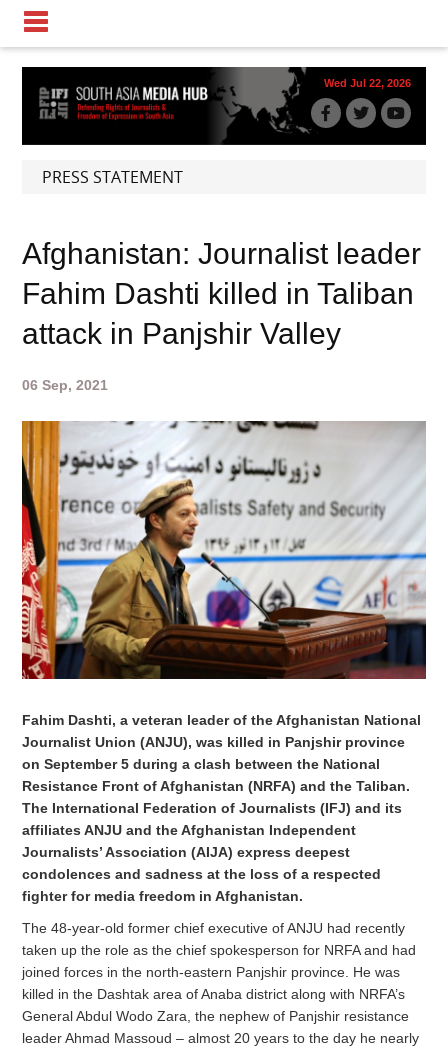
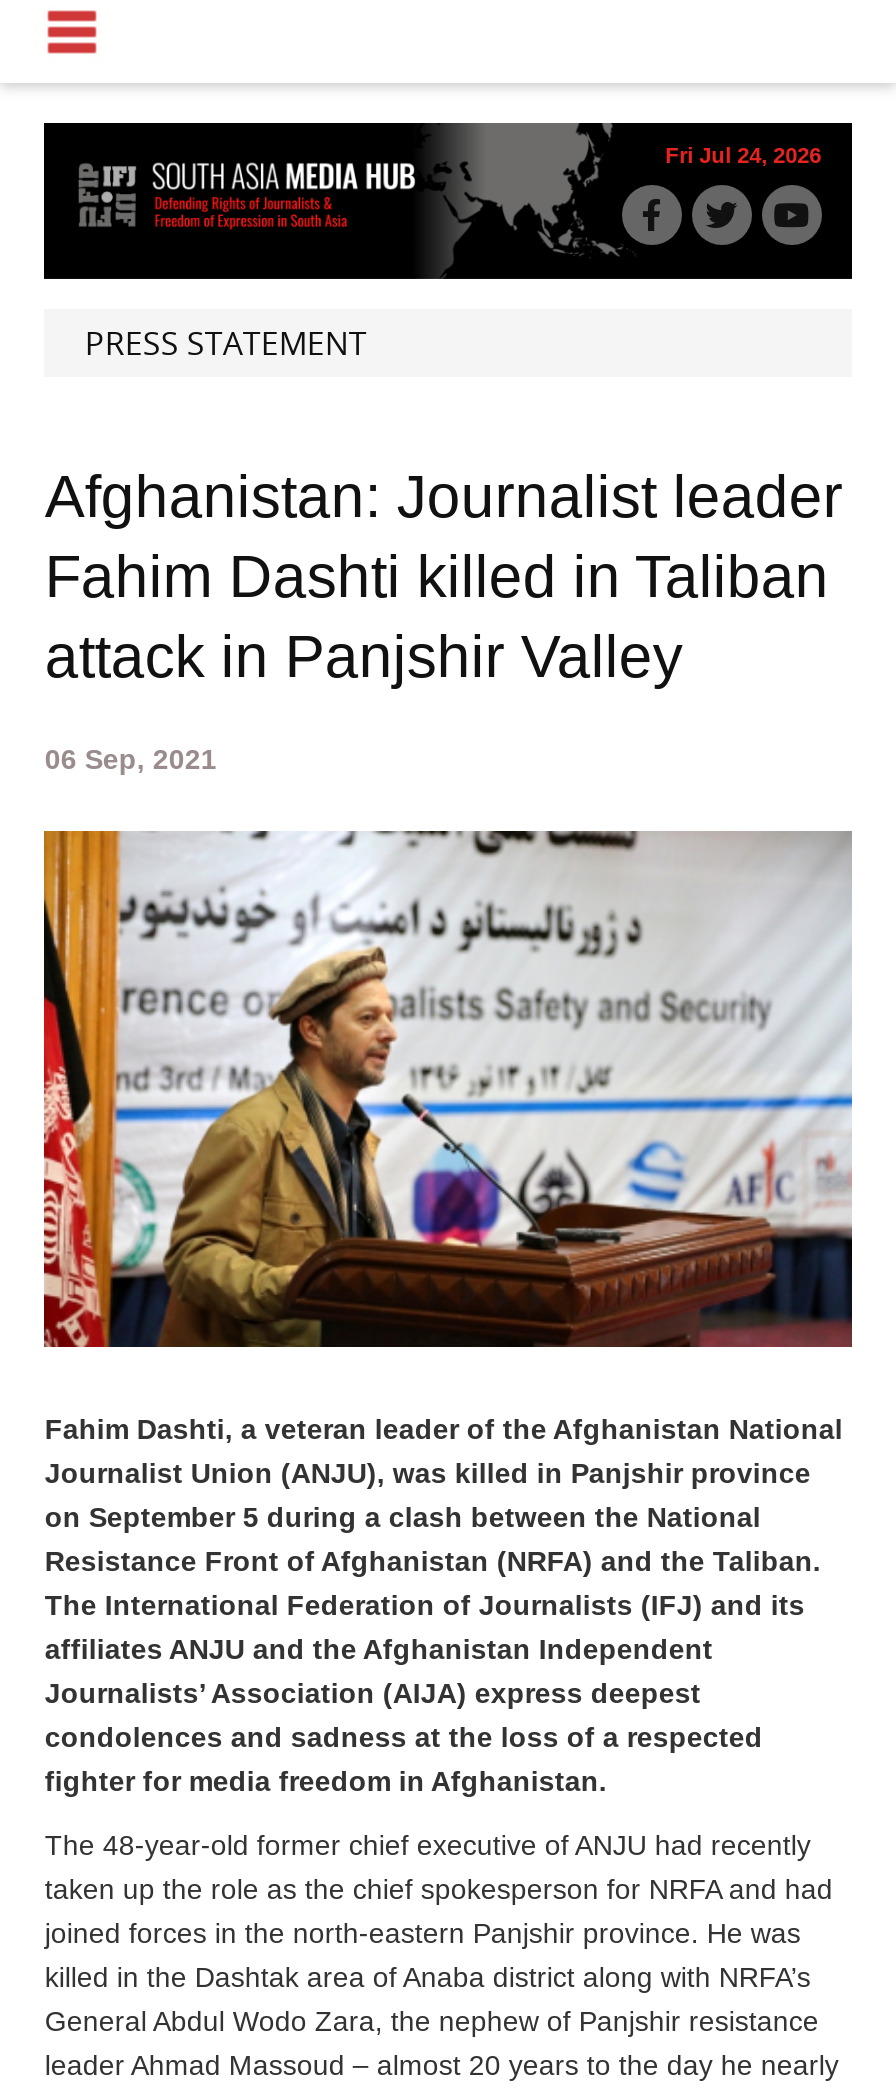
- Wed Jul 22, 2026
+ Fri Jul 24, 2026
